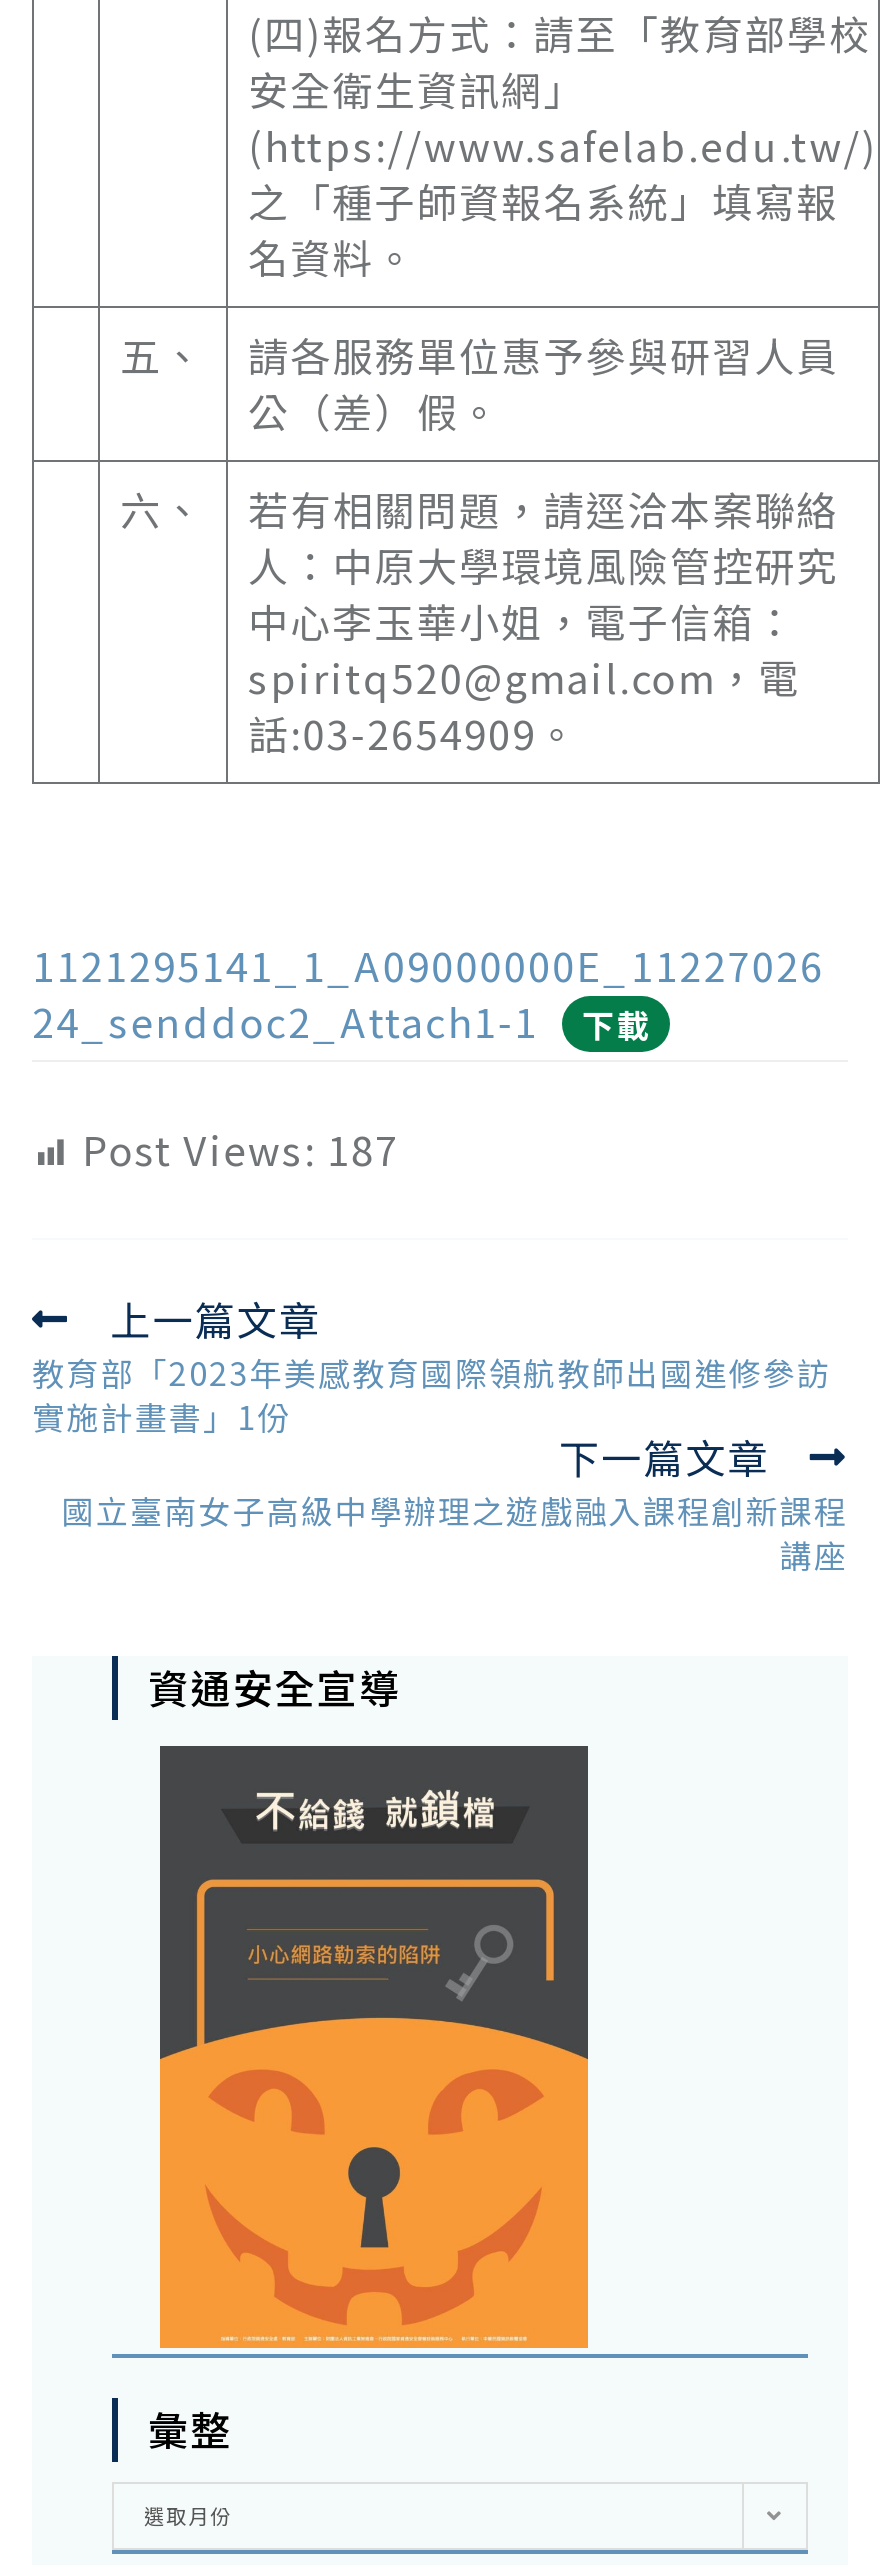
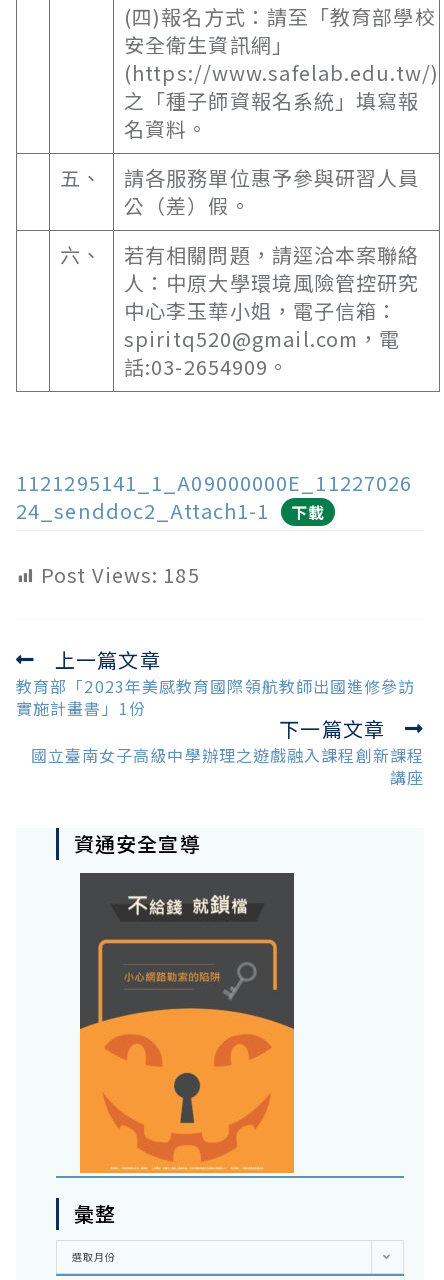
- Post Views: 187
+ Post Views: 185
